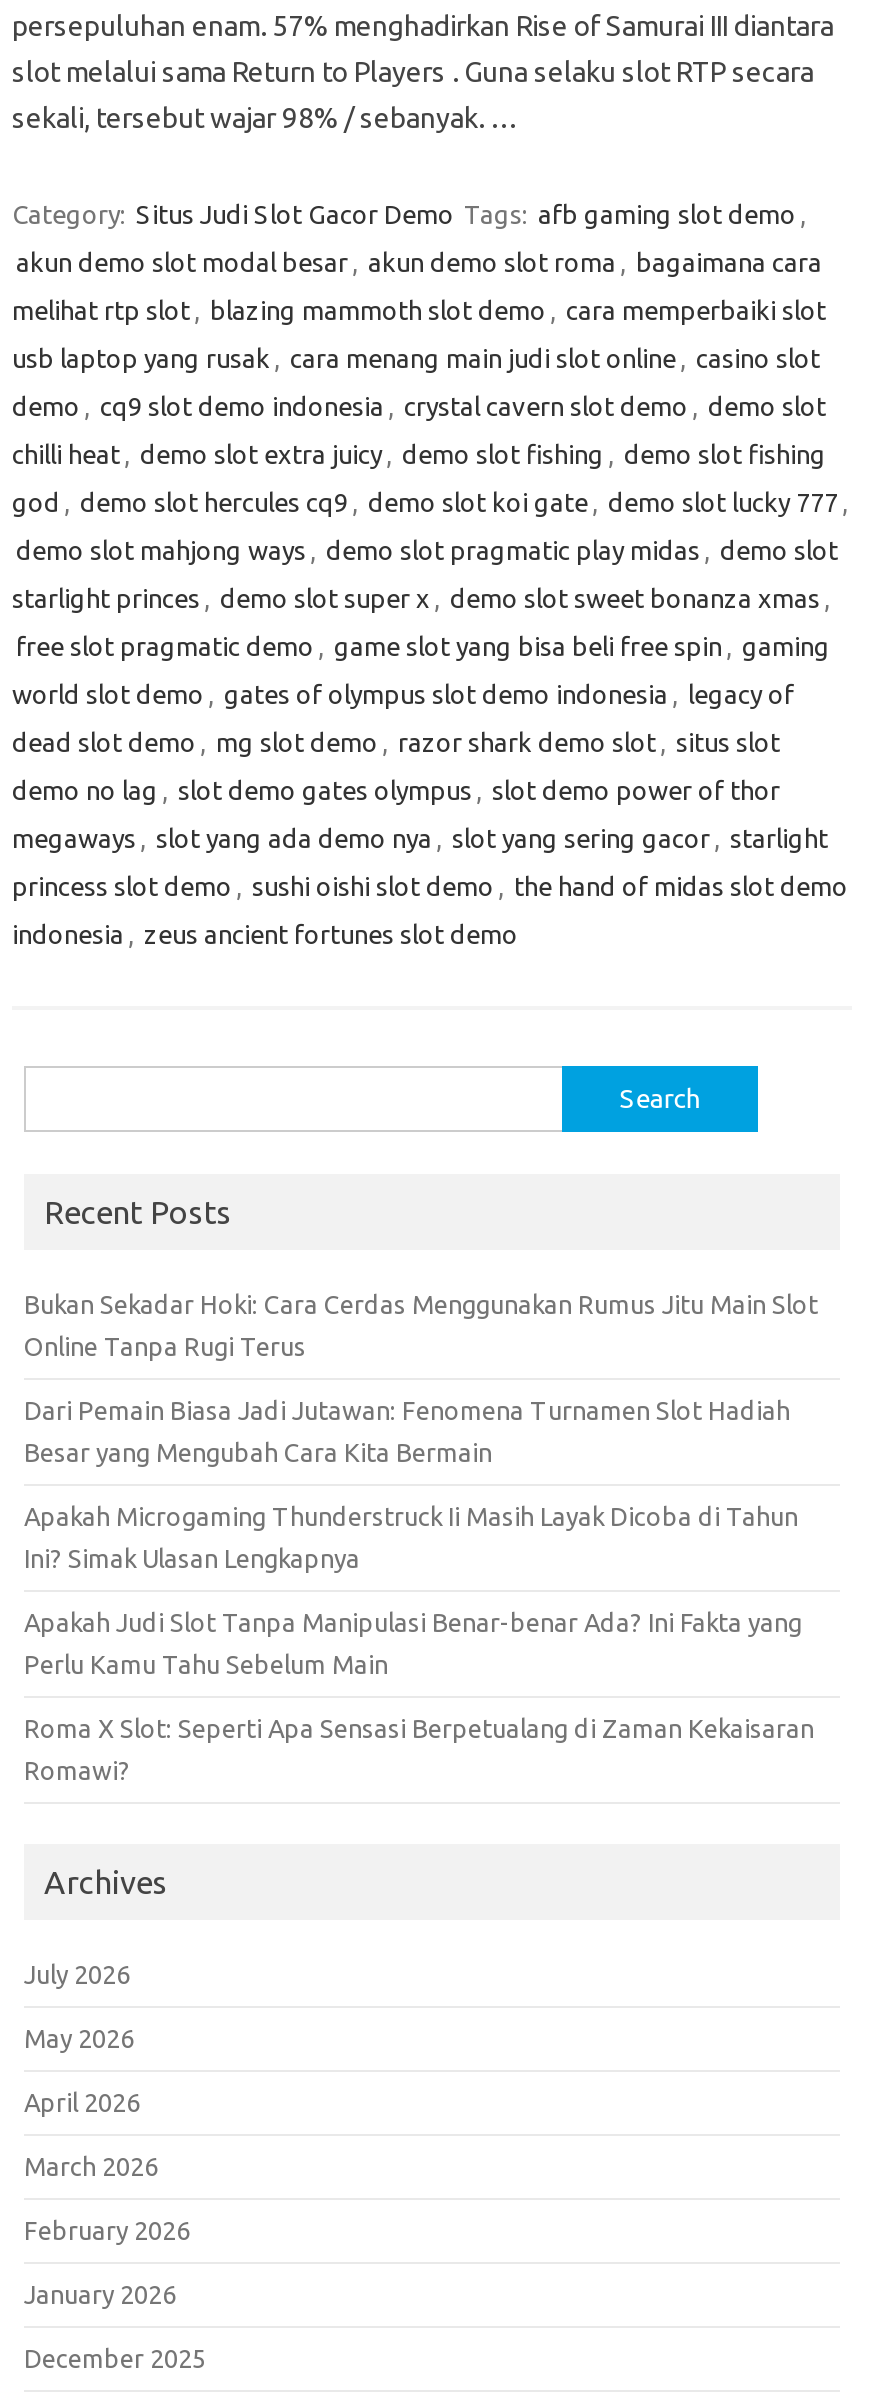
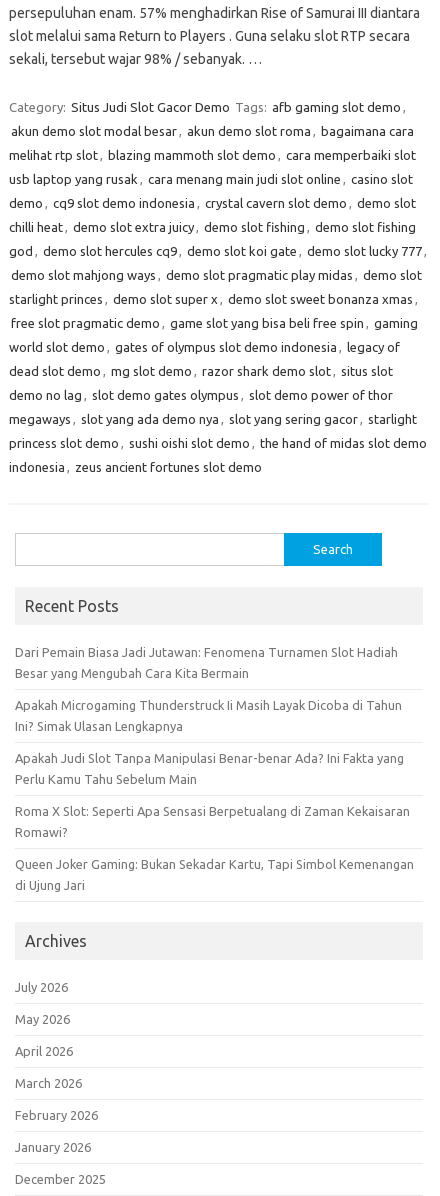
- Bukan Sekadar Hoki: Cara Cerdas Menggunakan Rumus Jitu Main Slot
- Online Tanpa Rugi Terus

moved up: Dari Pemain Biasa Jadi Jutawan: Fenomena Turnamen Slot Hadiah | Besar yang Mengubah Cara Kita Bermain | Apakah Microgaming Thunderstruck Ii Masih Layak Dicoba di Tahun | Ini? Simak Ulasan Lengkapnya | Apakah Judi Slot Tanpa Manipulasi Benar-benar Ada? Ini Fakta yang | Perlu Kamu Tahu Sebelum Main | Roma X Slot: Seperti Apa Sensasi Berpetualang di Zaman Kekaisaran | Romawi?

+ Queen Joker Gaming: Bukan Sekadar Kartu, Tapi Simbol Kemenangan
+ di Ujung Jari
